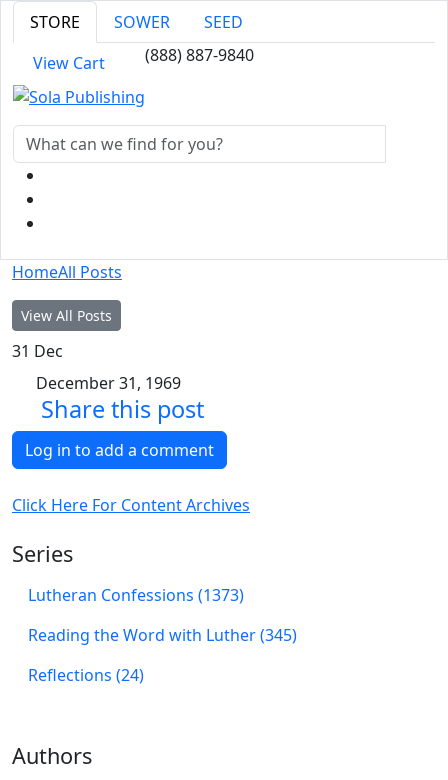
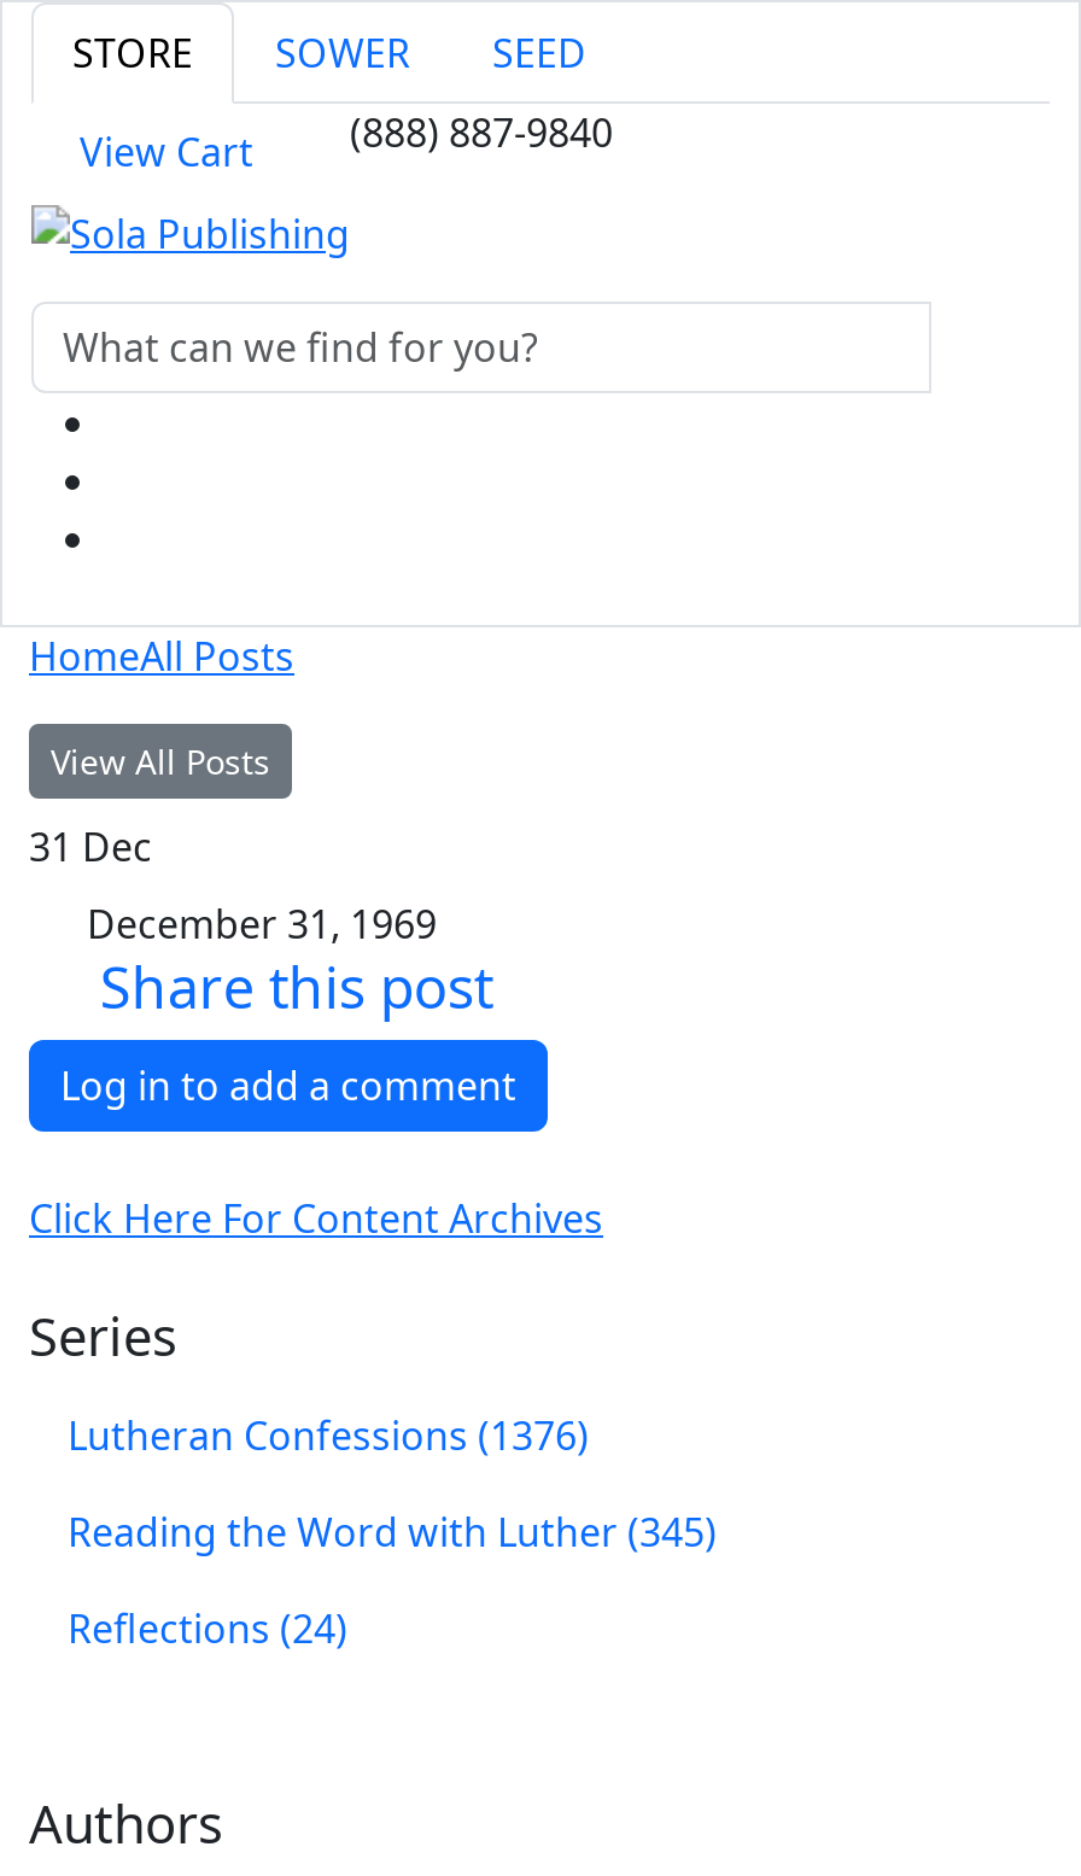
- Lutheran Confessions (1373)
+ Lutheran Confessions (1376)
